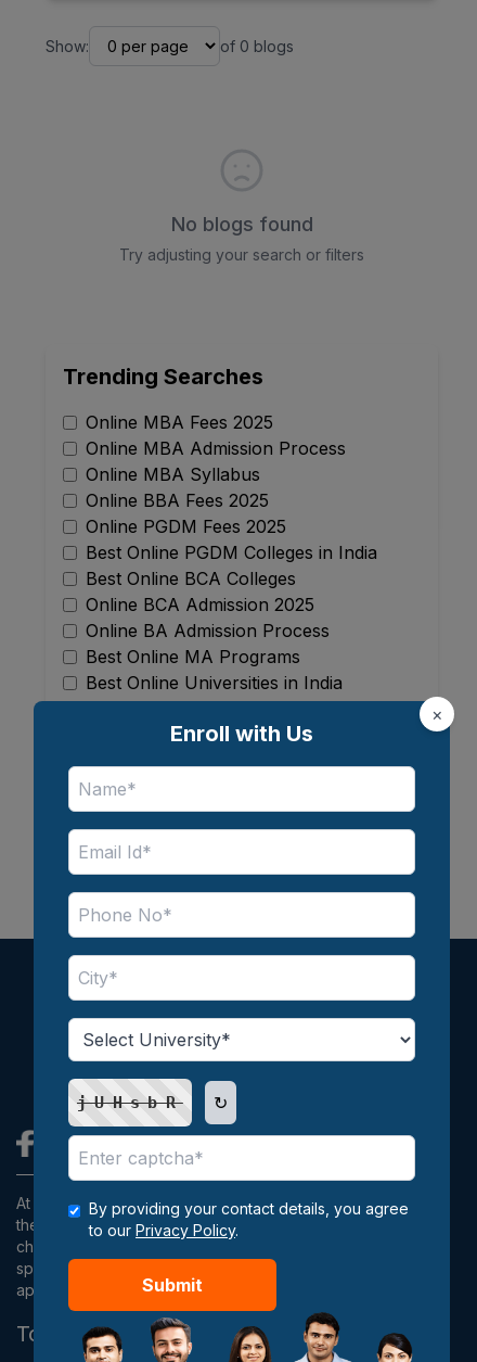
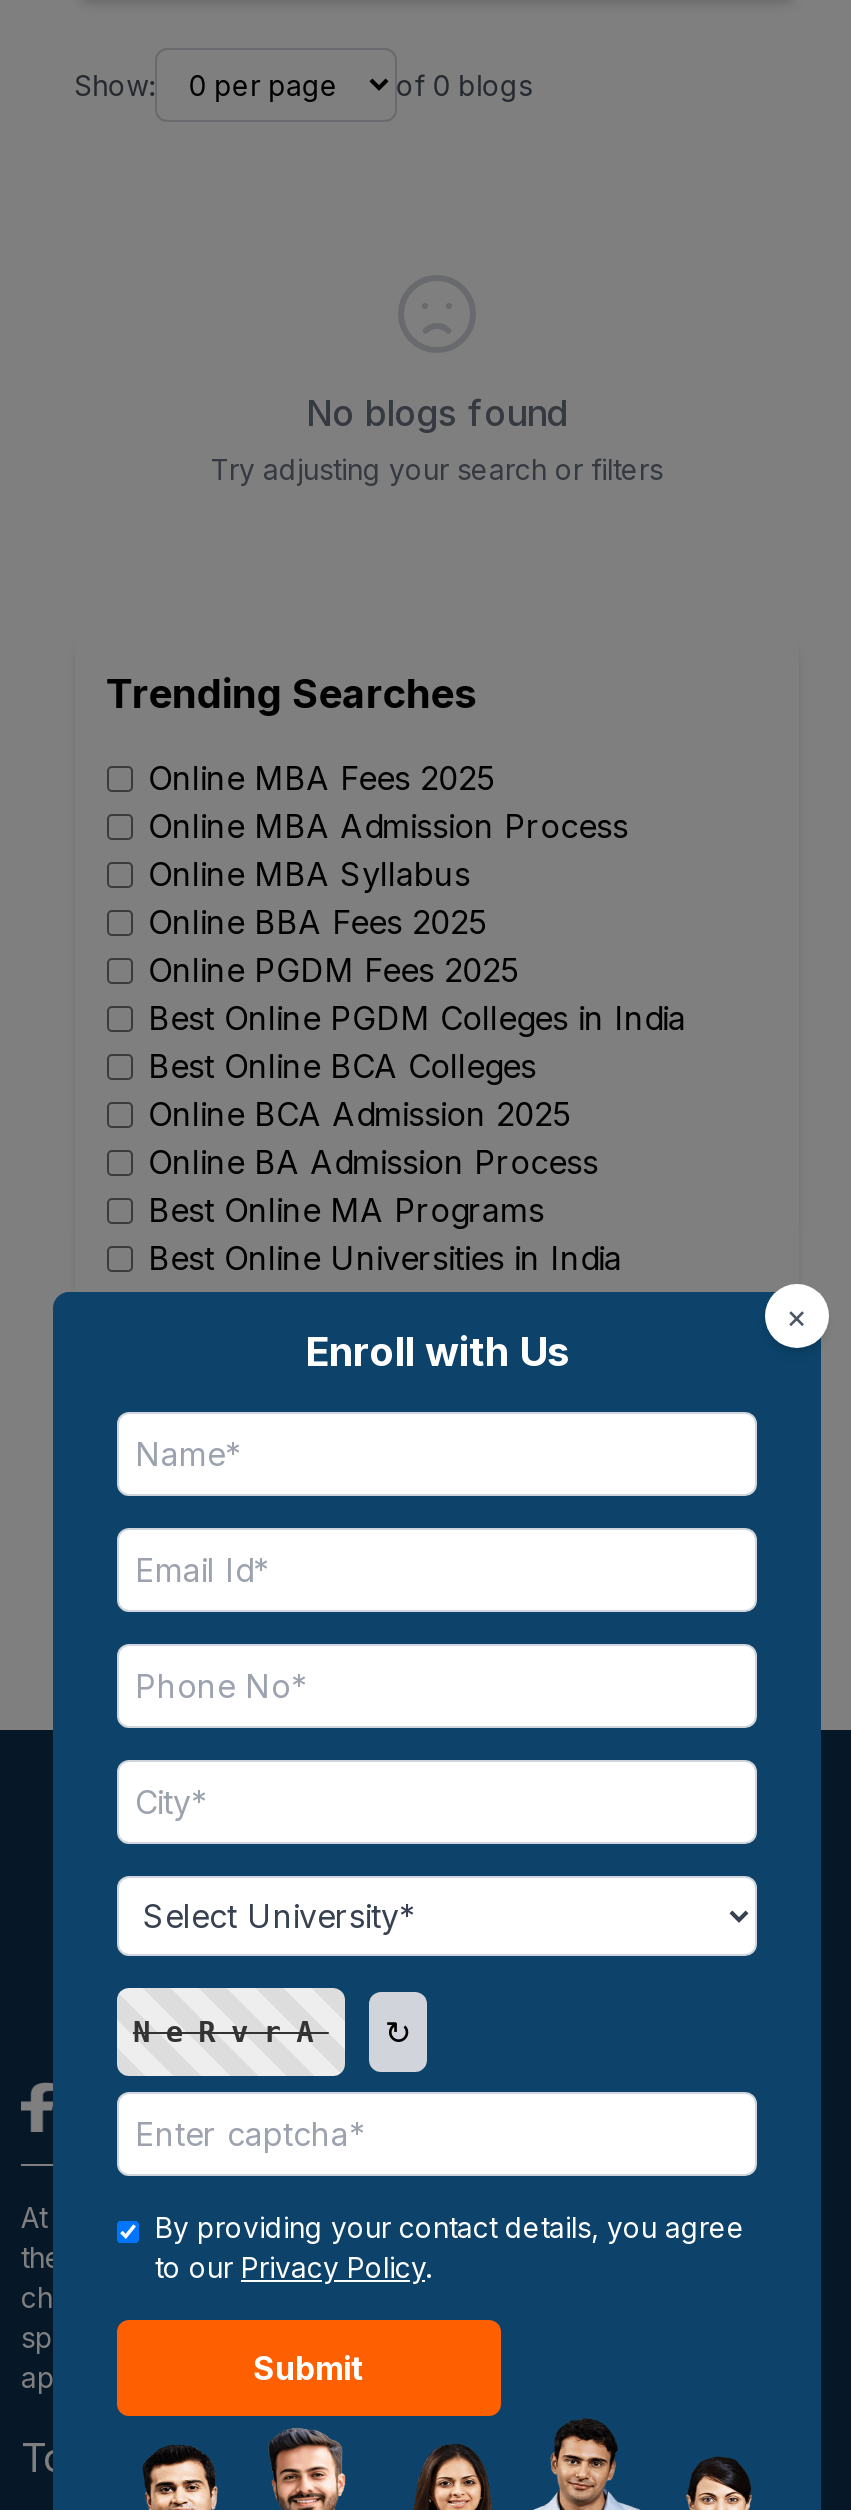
- jUHsbR
+ NeRvrA
